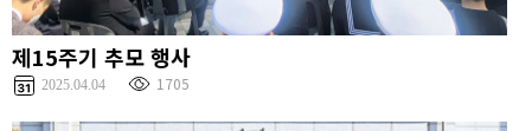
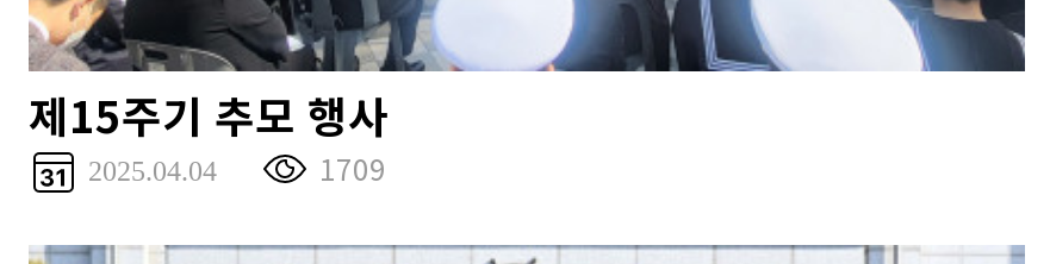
- 1705
+ 1709
